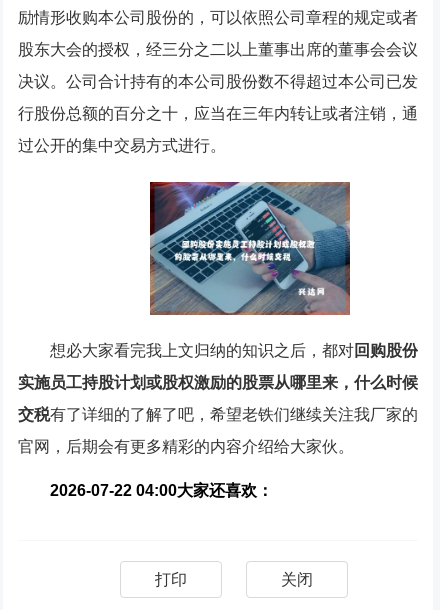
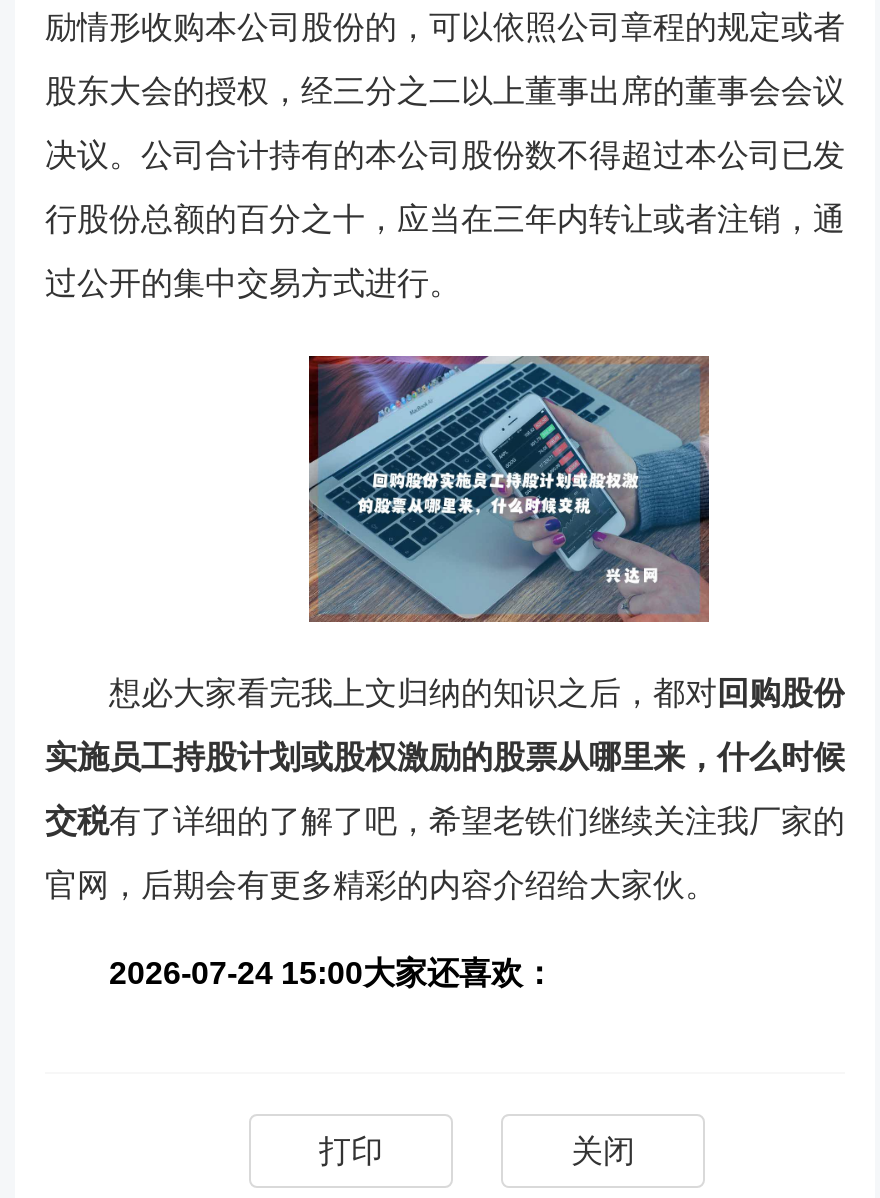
- 2026-07-22 04:00大家还喜欢：
+ 2026-07-24 15:00大家还喜欢：
